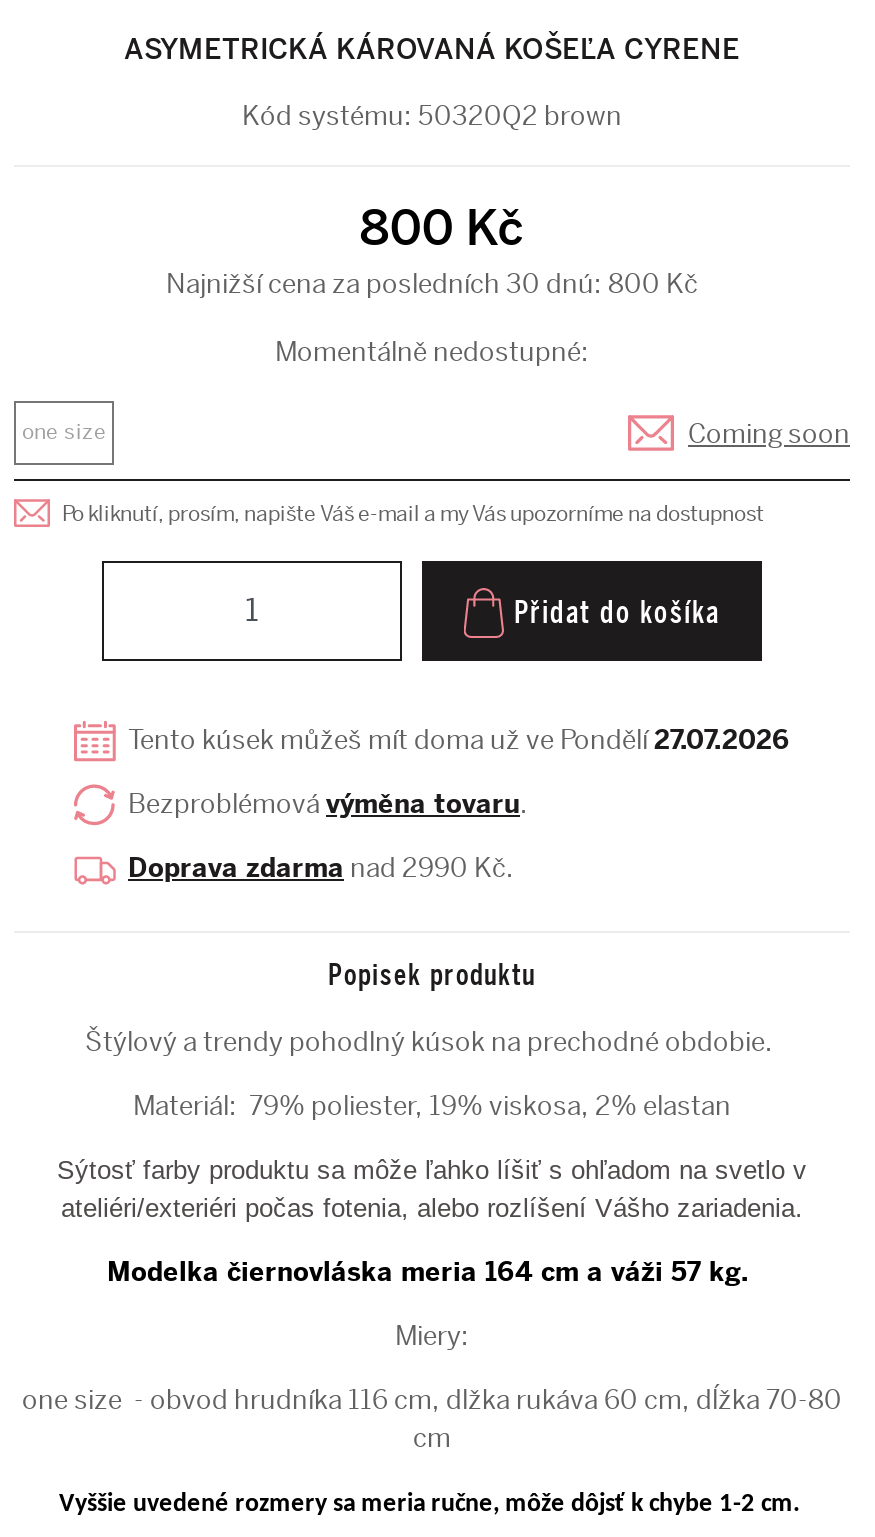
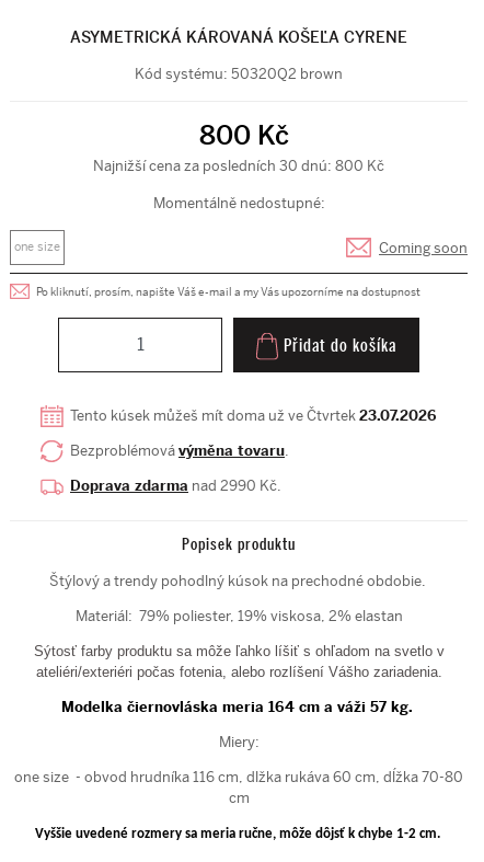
- Tento kúsek můžeš mít doma už ve Pondělí 27.07.2026
+ Tento kúsek můžeš mít doma už ve Čtvrtek 23.07.2026
